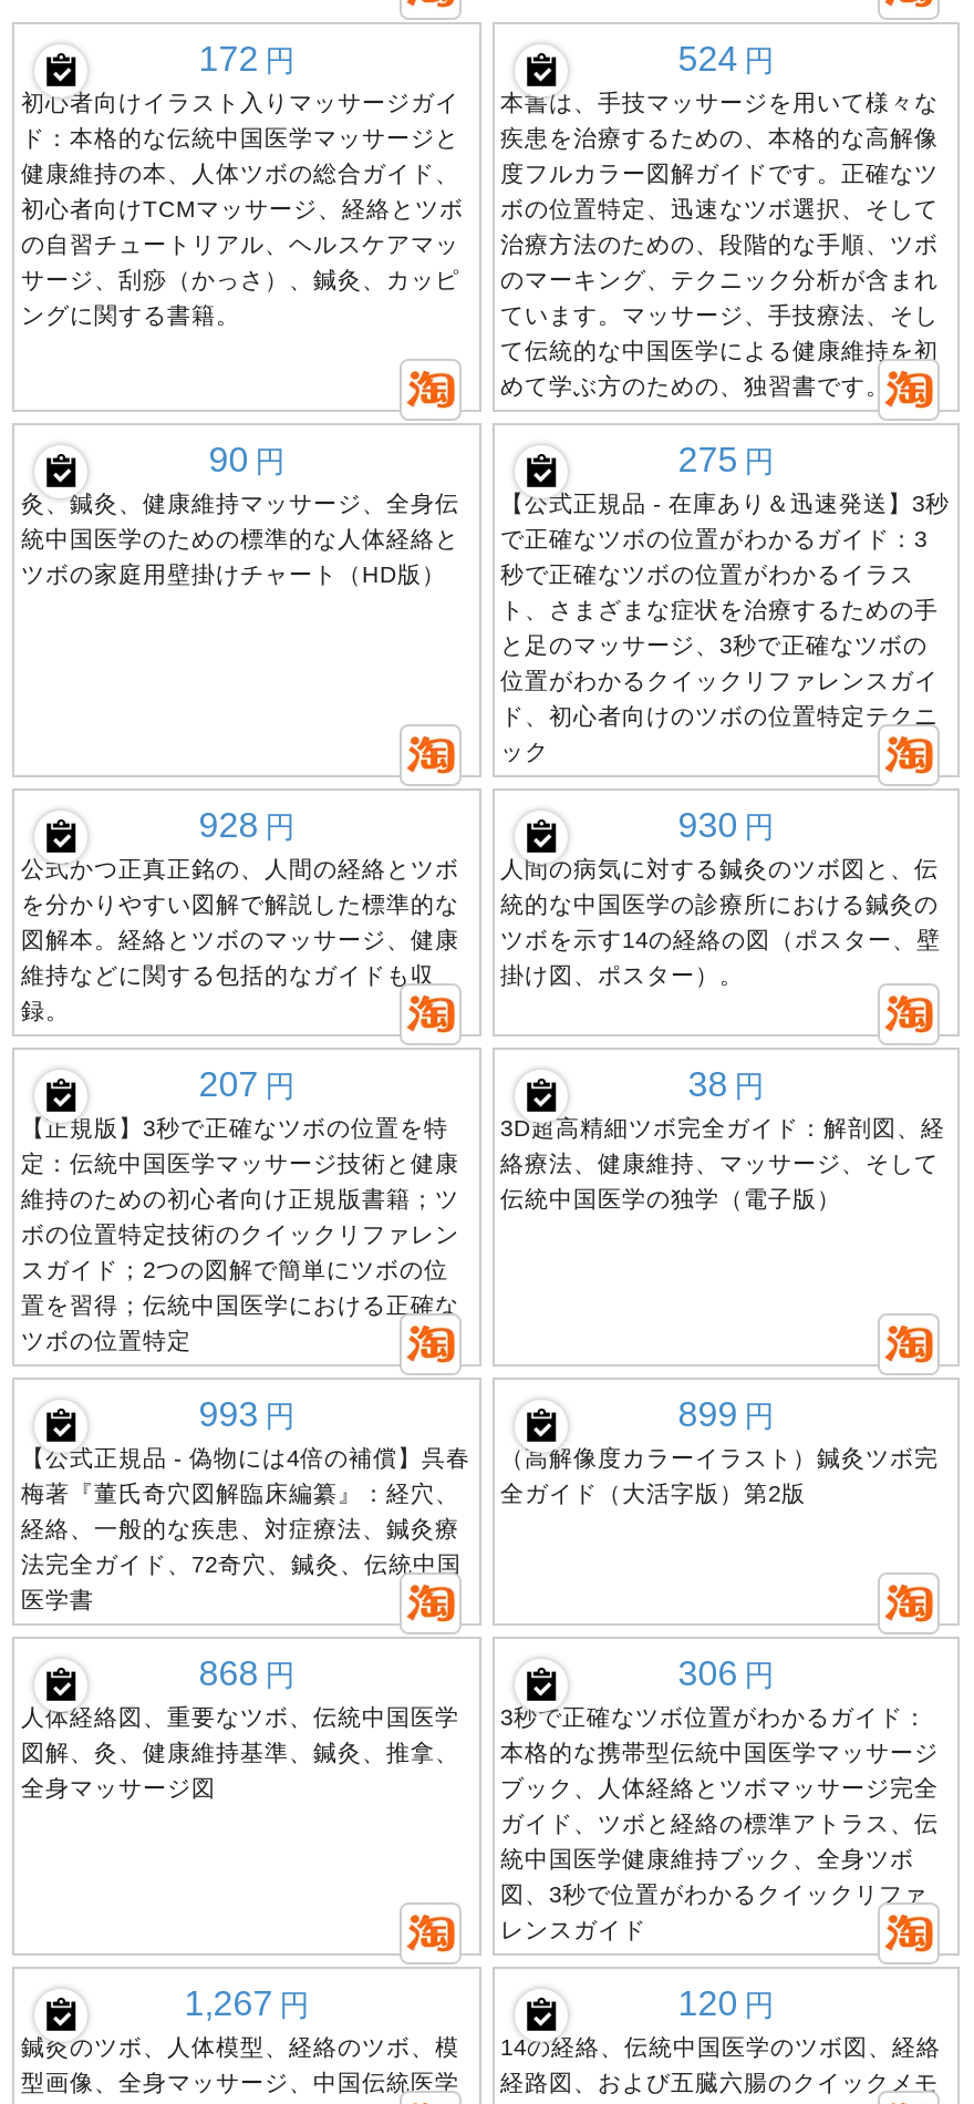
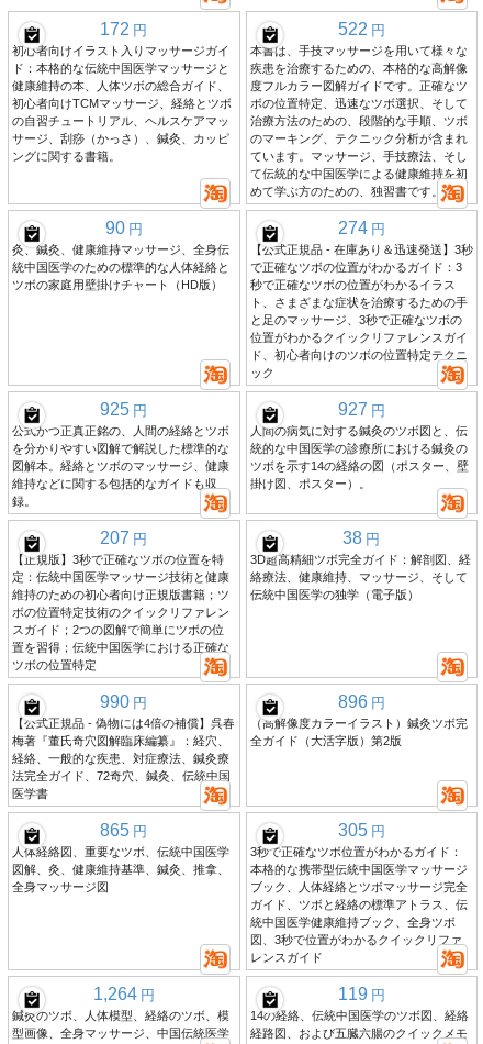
- 524 円
+ 522 円

- 275 円
+ 274 円

- 928 円
+ 925 円

- 930 円
+ 927 円

- 993 円
+ 990 円

- 899 円
+ 896 円

- 868 円
+ 865 円

- 306 円
+ 305 円

- 1,267 円
+ 1,264 円

- 120 円
+ 119 円
